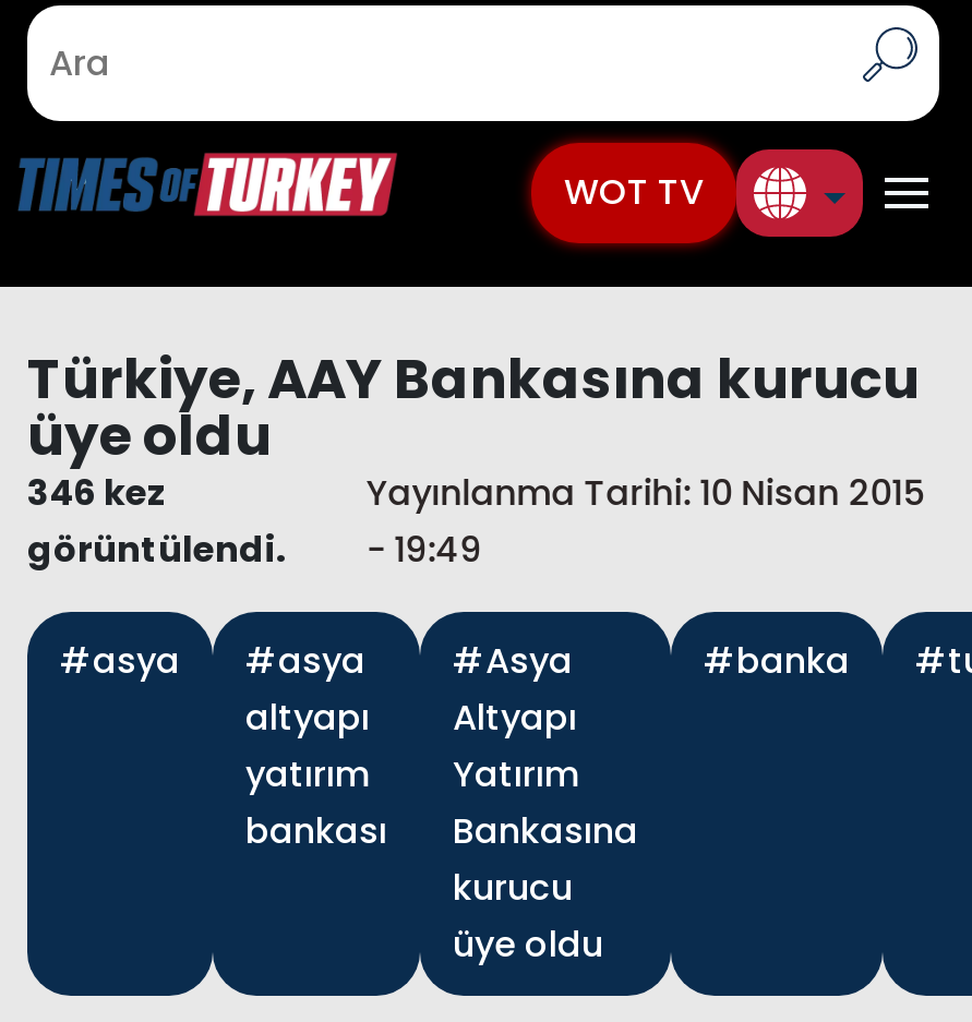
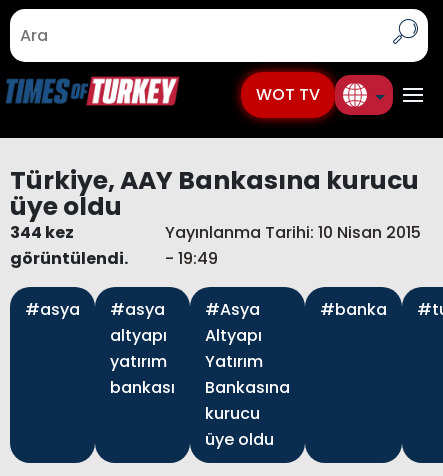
- 346 kez
+ 344 kez
